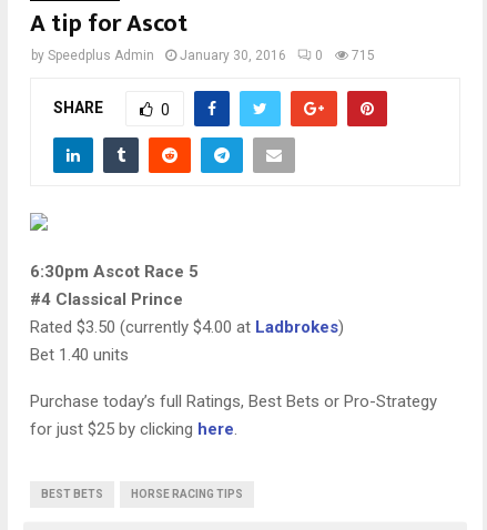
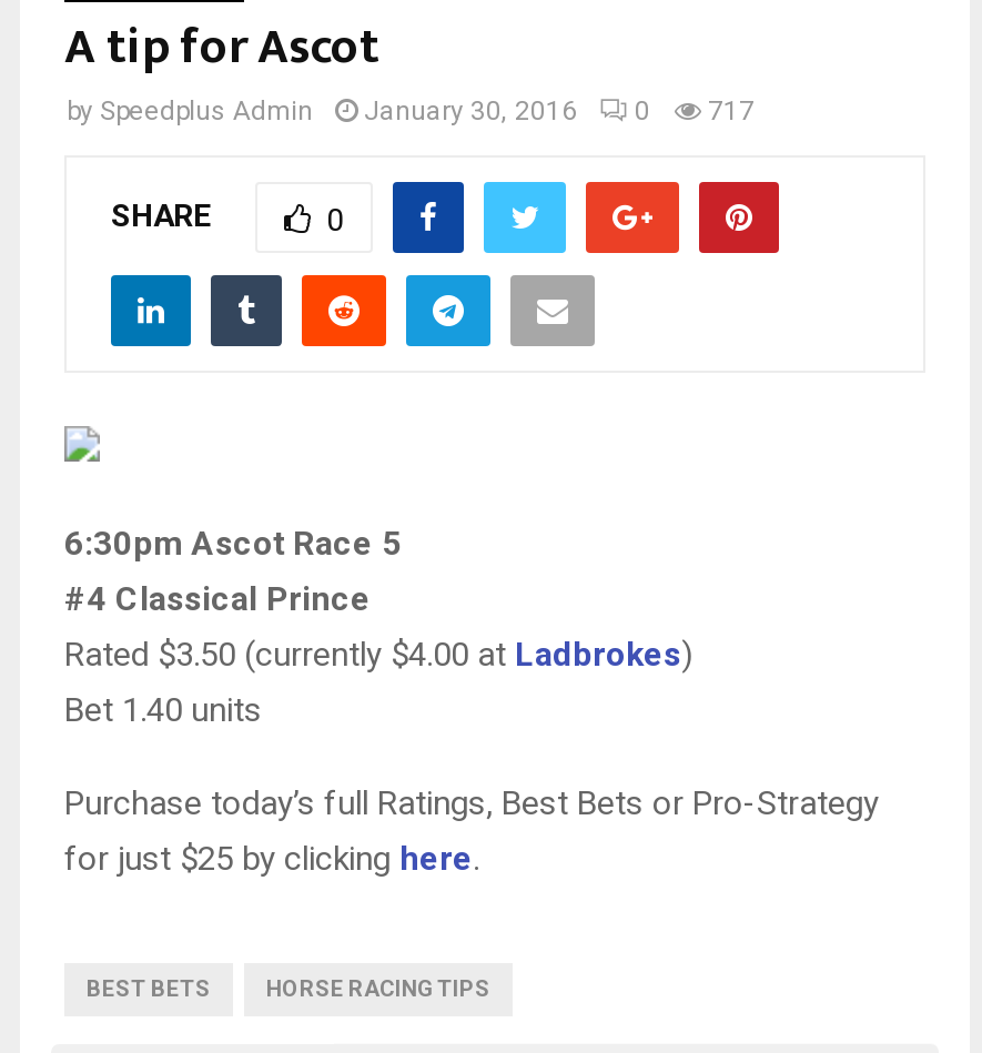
- by Speedplus Admin January 30, 2016 0 715
+ by Speedplus Admin January 30, 2016 0 717
